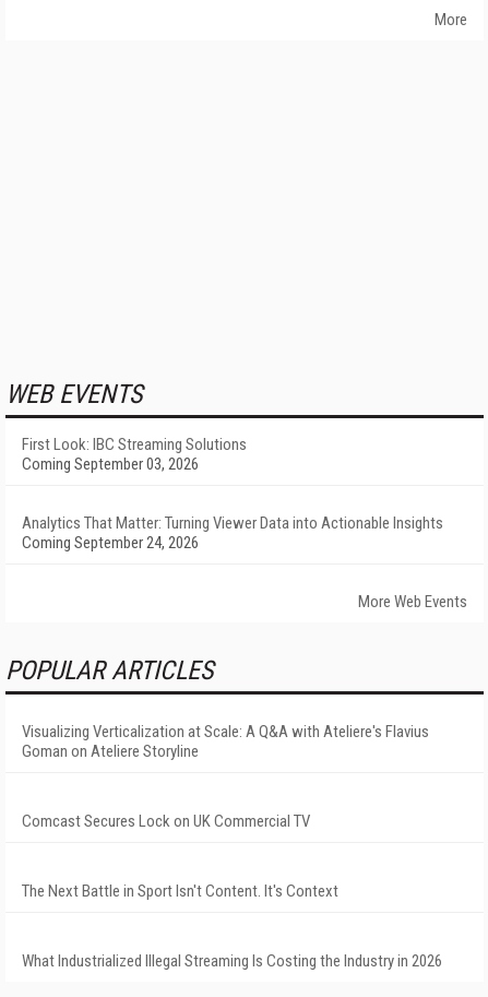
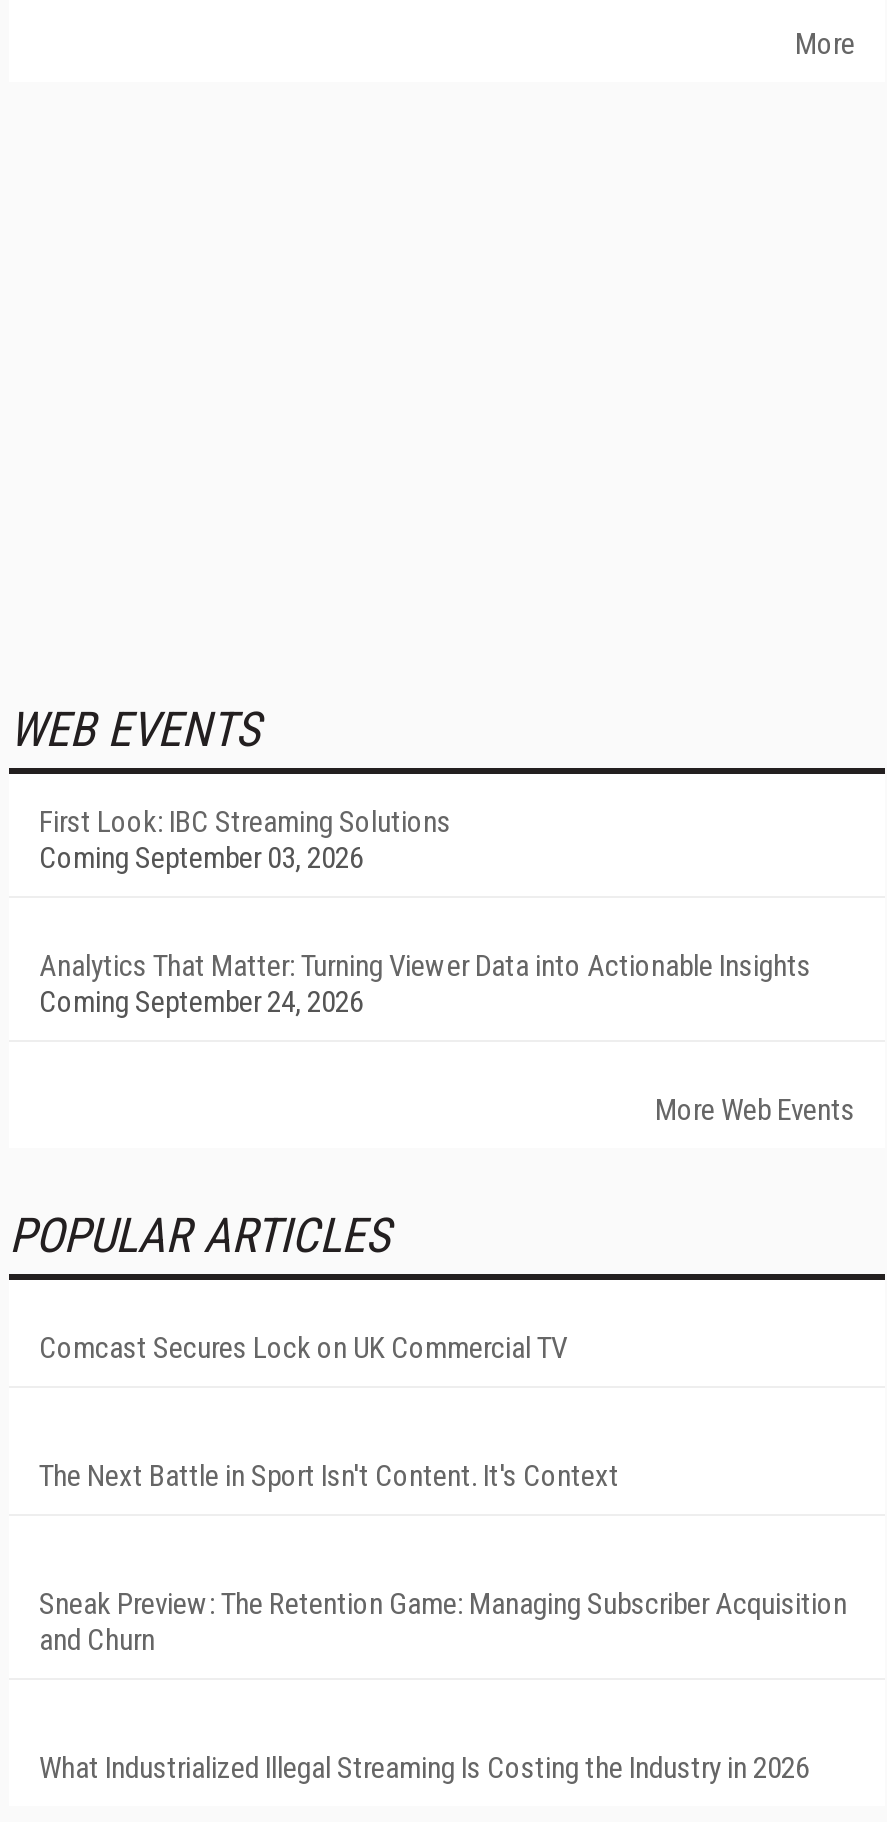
- Visualizing Verticalization at Scale: A Q&A with Ateliere's Flavius
- Goman on Ateliere Storyline

moved up: Comcast Secures Lock on UK Commercial TV | The Next Battle in Sport Isn't Content. It's Context

+ Sneak Preview: The Retention Game: Managing Subscriber Acquisition
+ and Churn
